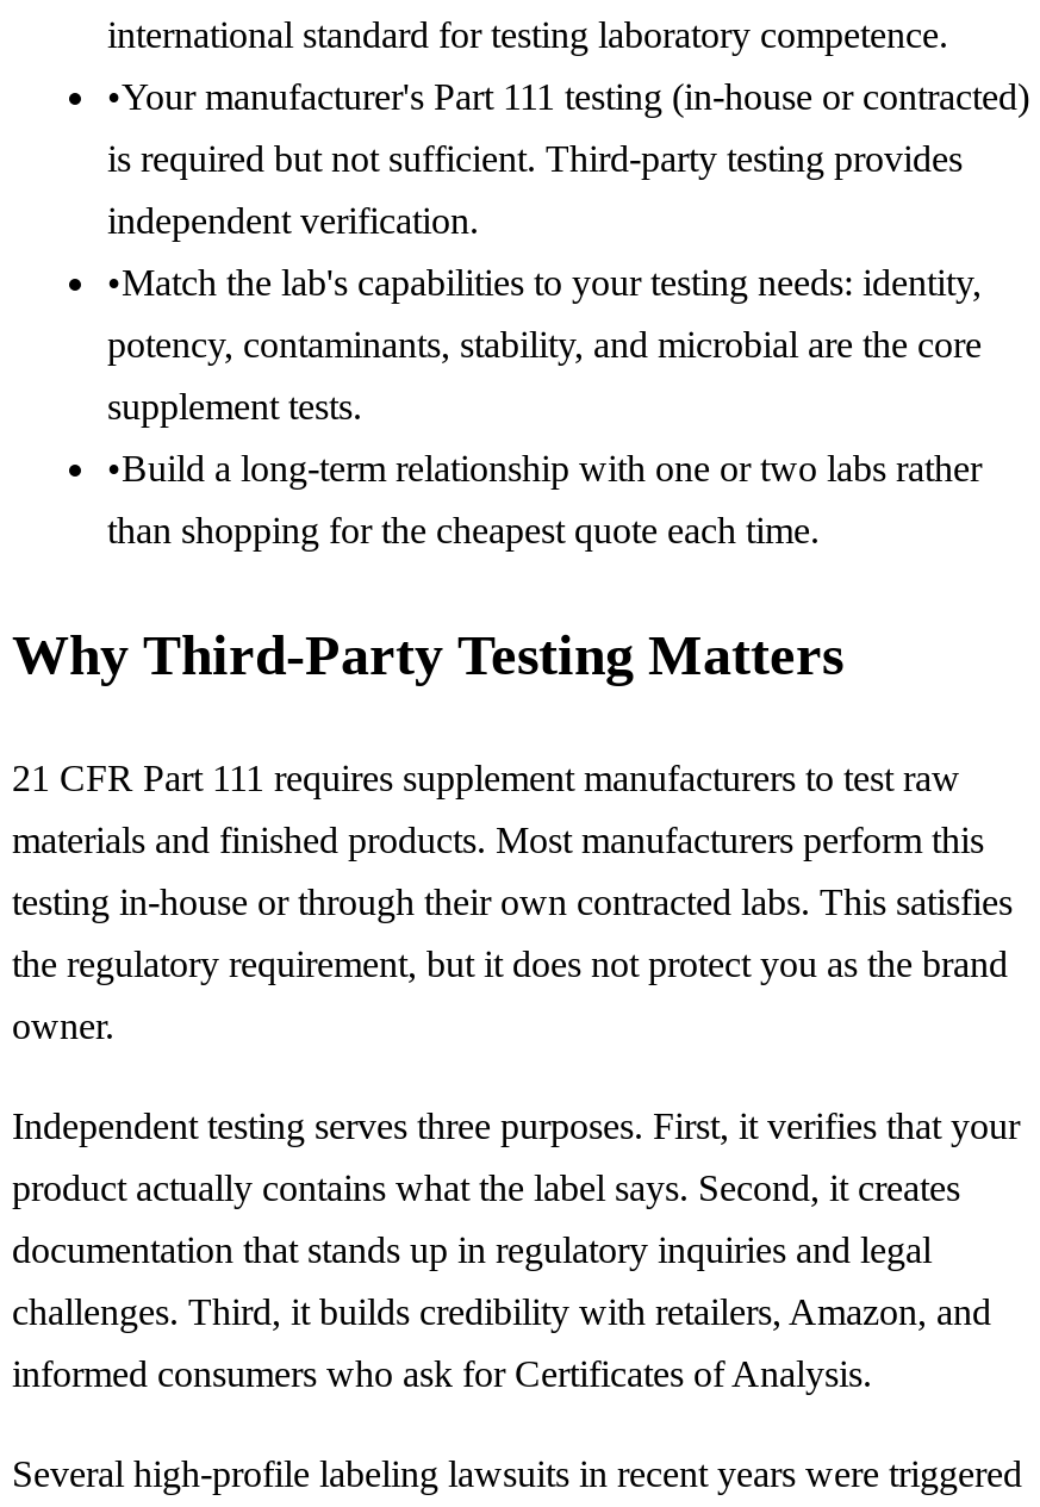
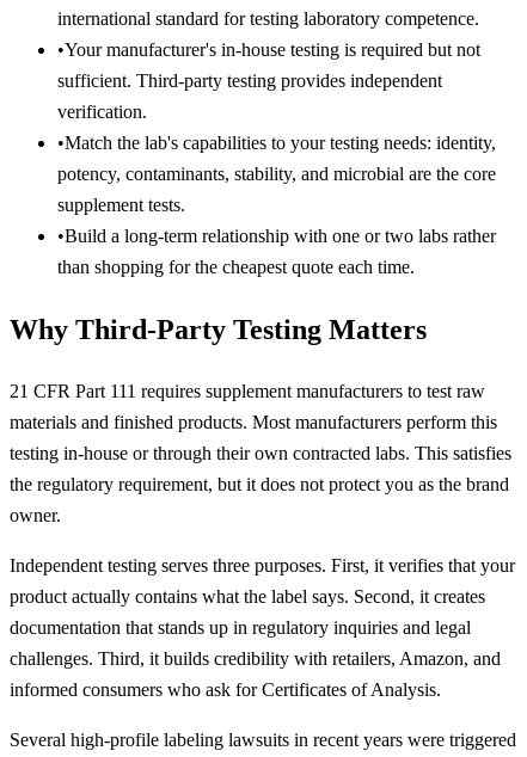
- •Your manufacturer's Part 111 testing (in-house or contracted)
+ •Your manufacturer's in-house testing is required but not

- is required but not sufficient. Third-party testing provides
+ sufficient. Third-party testing provides independent

- independent verification.
+ verification.
